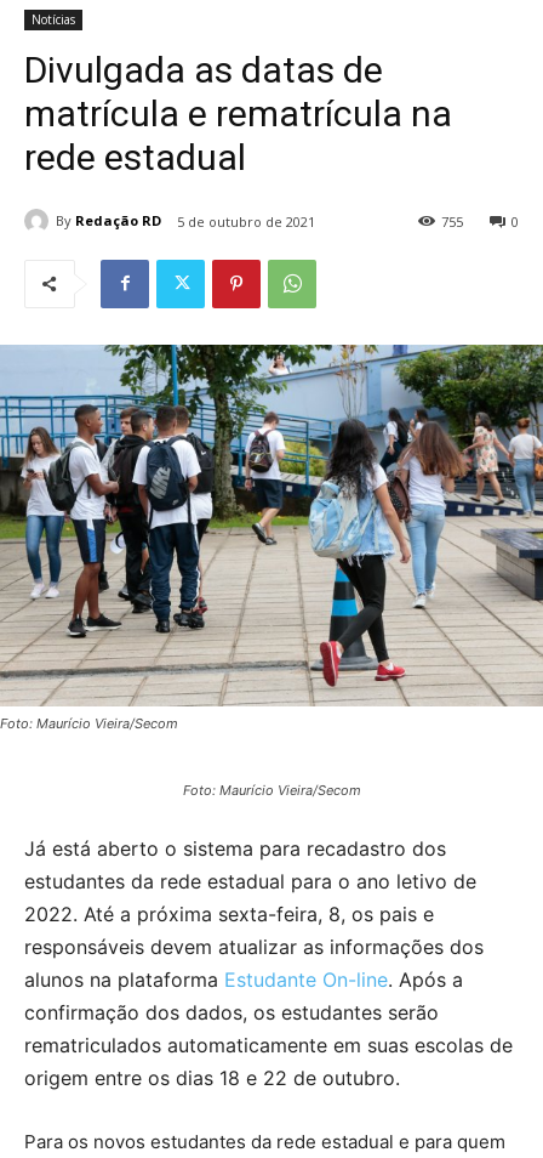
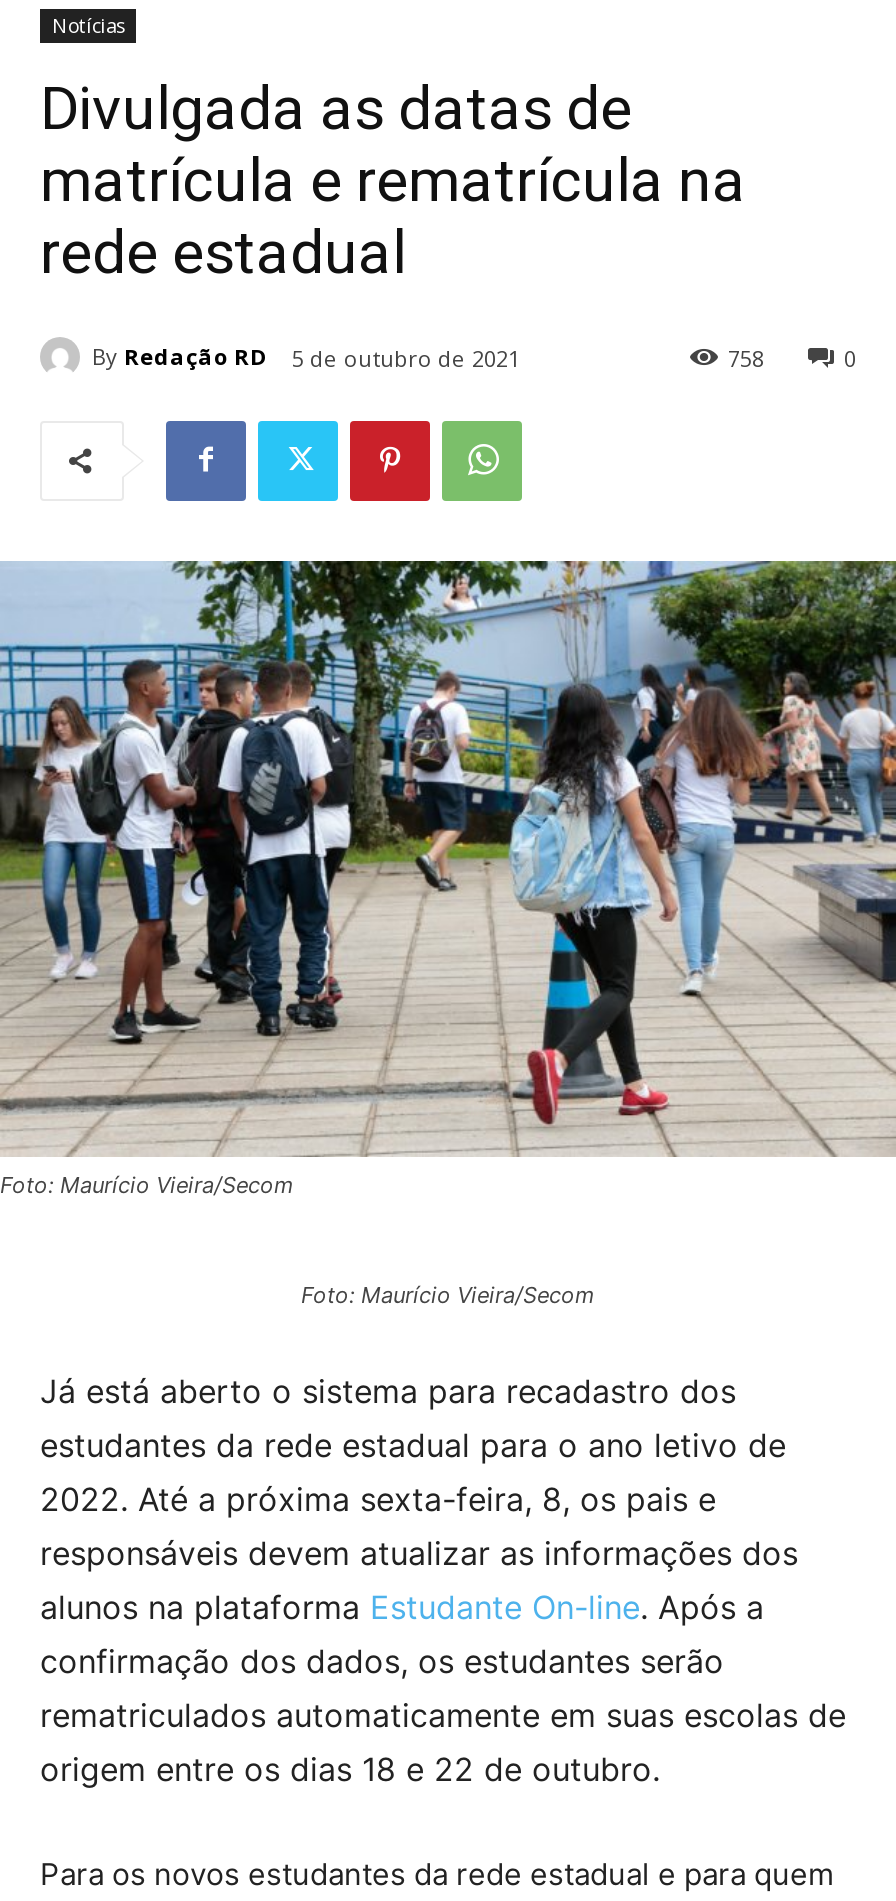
- 755
+ 758
